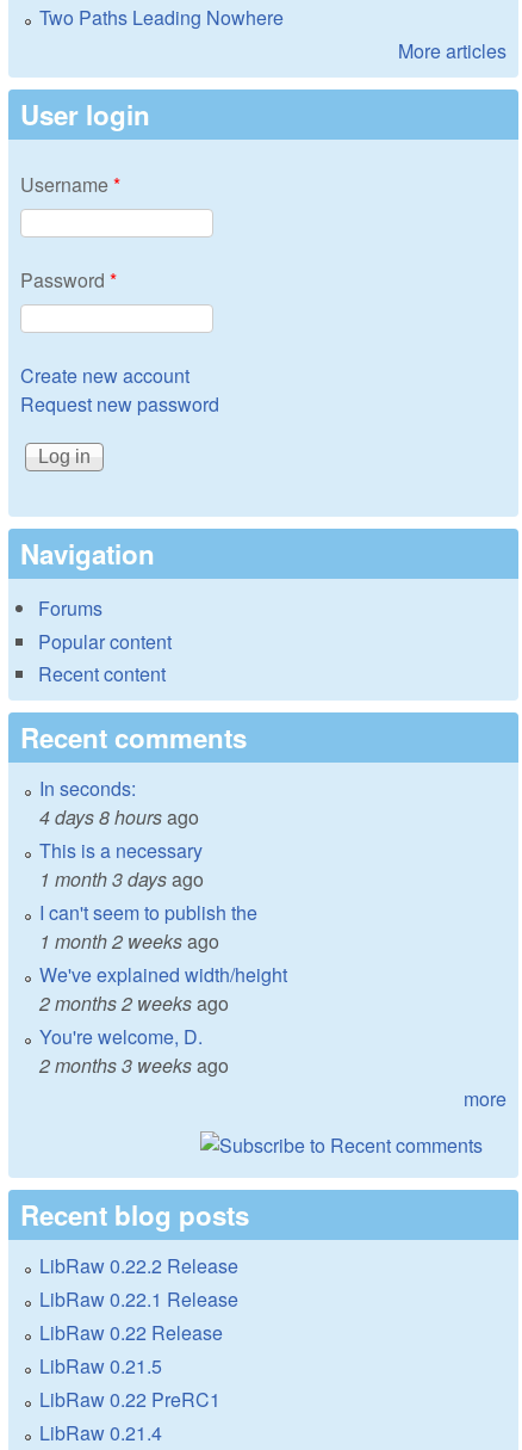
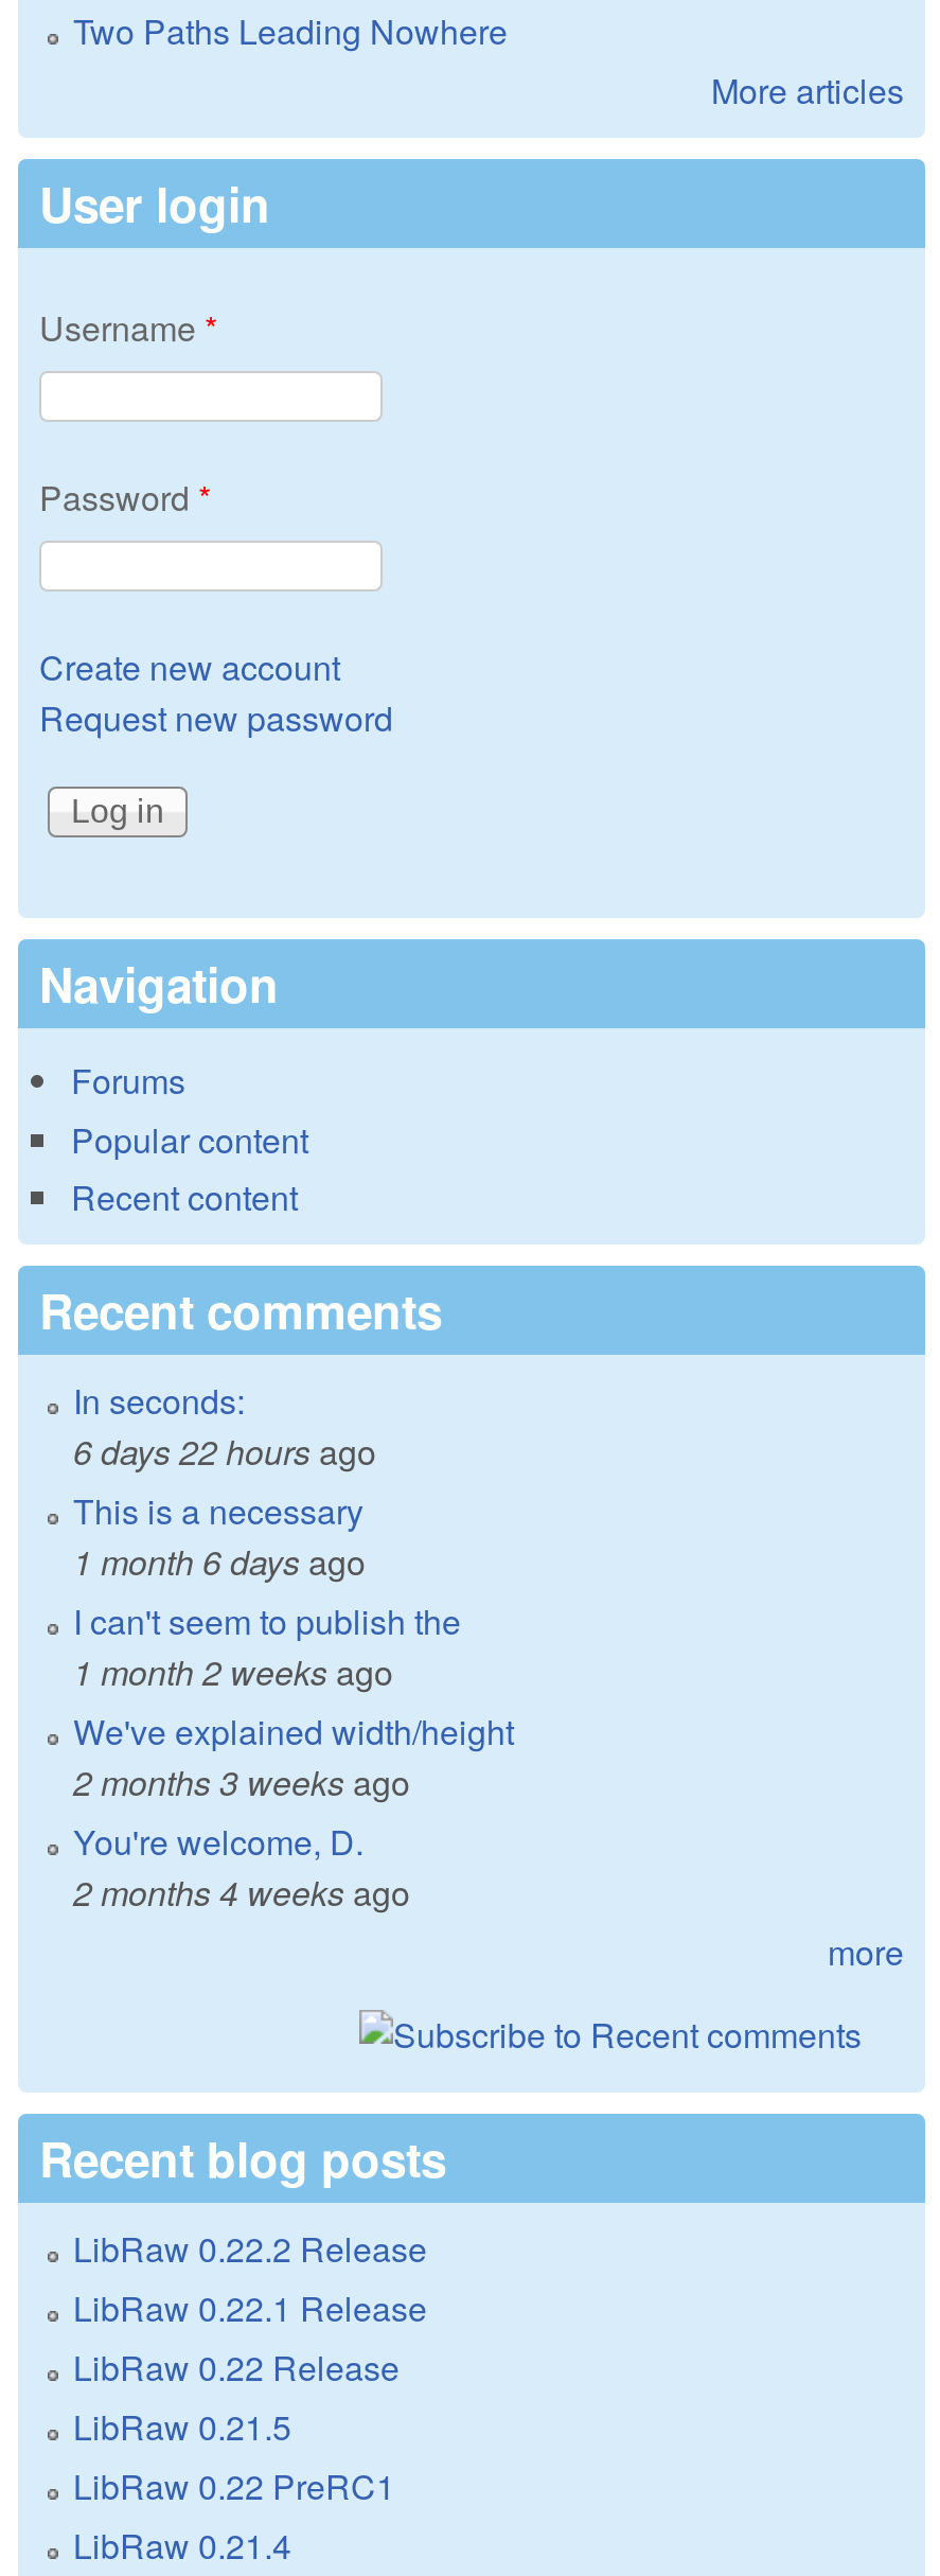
- 4 days 8 hours ago
+ 6 days 22 hours ago

- 1 month 3 days ago
+ 1 month 6 days ago

- 2 months 2 weeks ago

moved up: 2 months 3 weeks ago

+ 2 months 4 weeks ago
